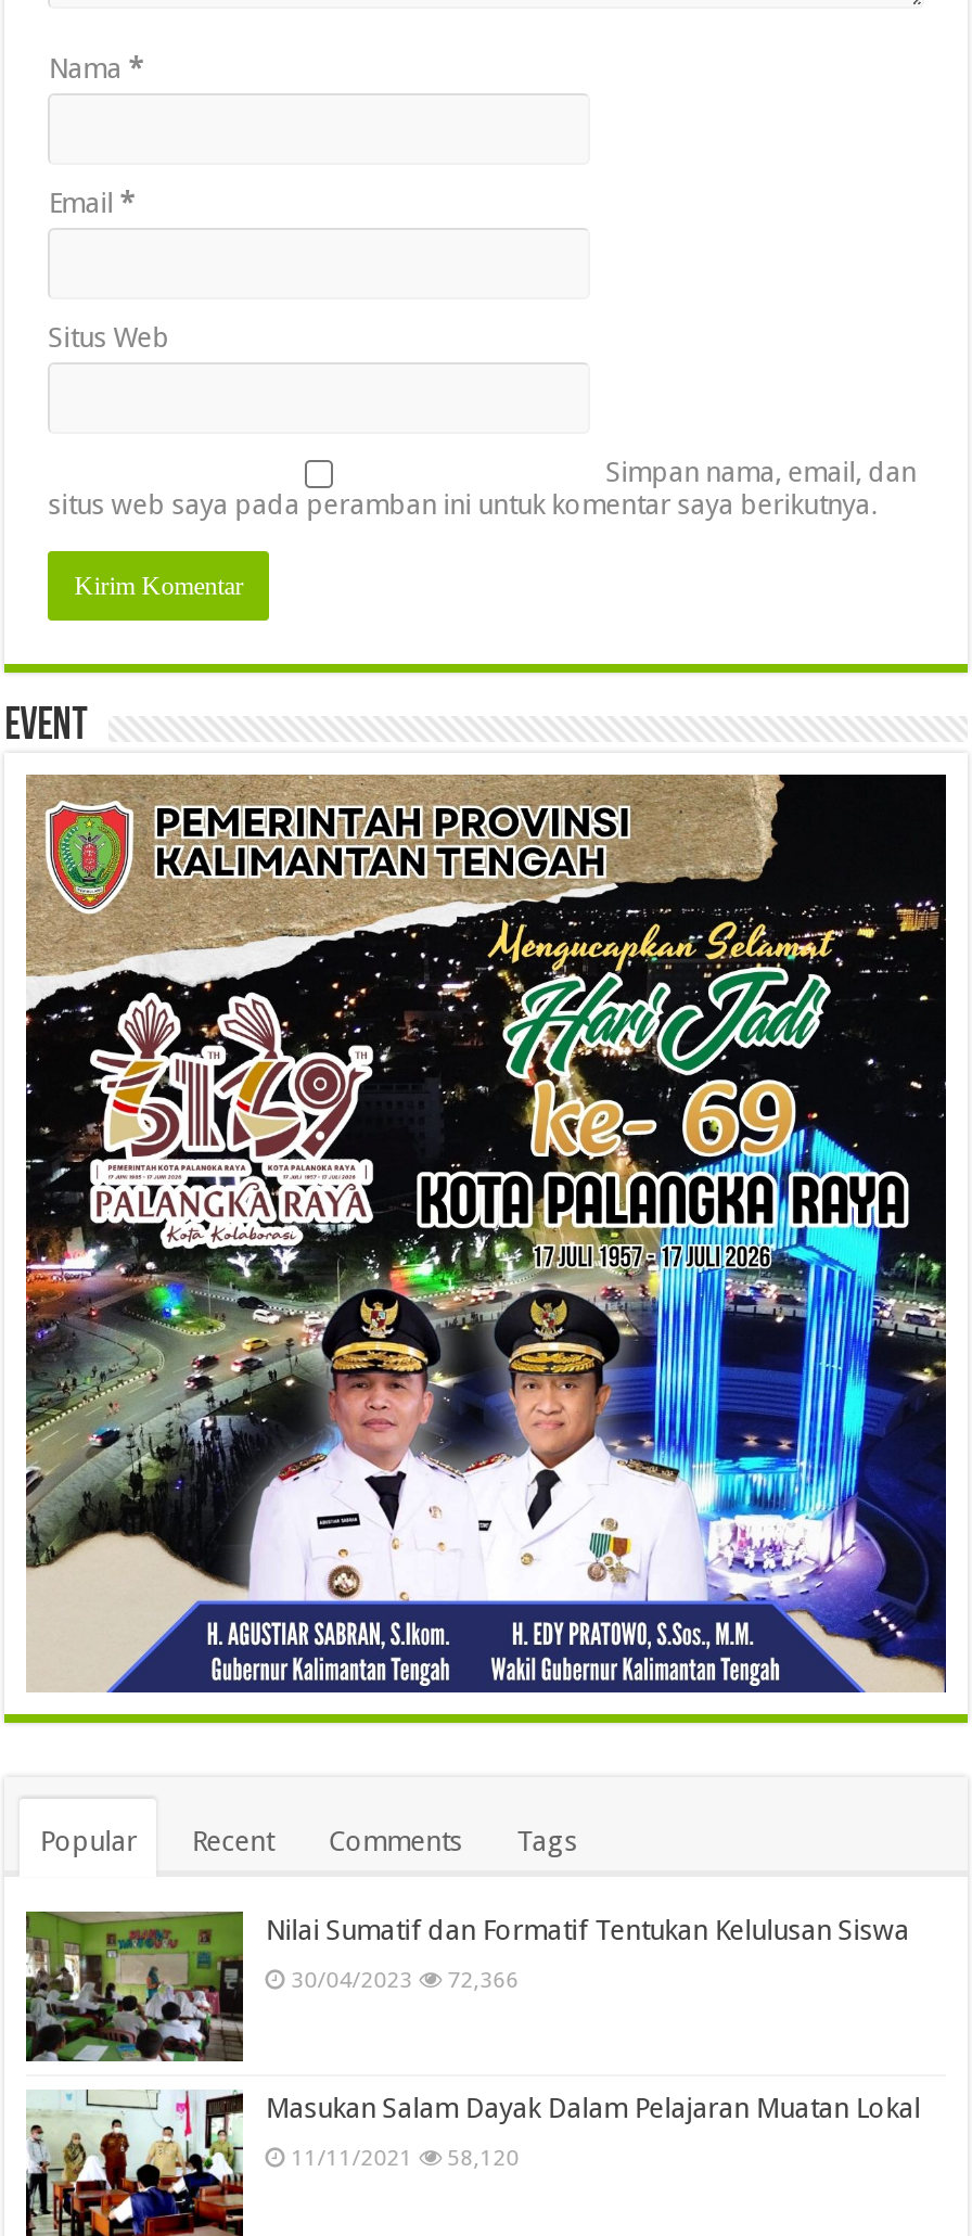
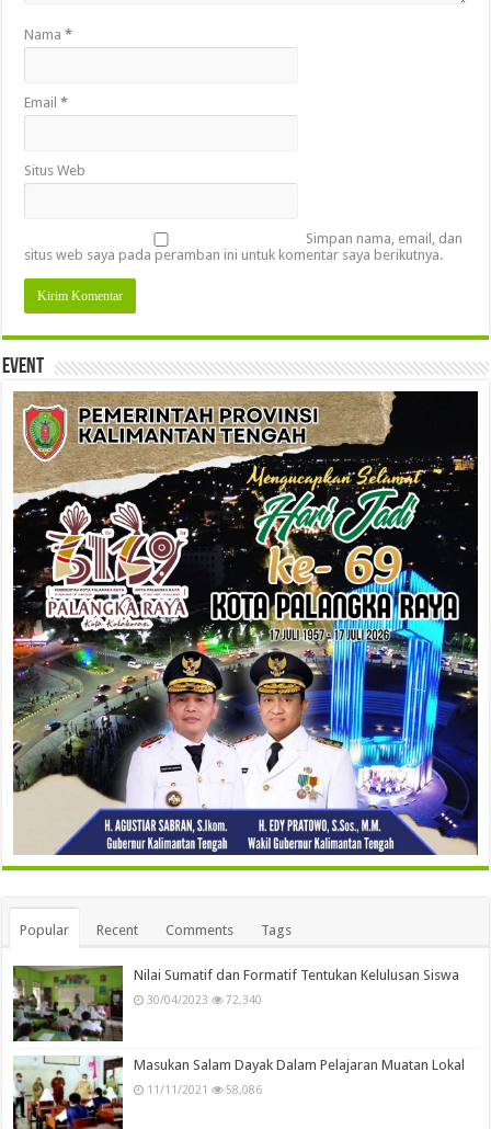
- 30/04/2023 72,366
+ 30/04/2023 72,340

- 11/11/2021 58,120
+ 11/11/2021 58,086
